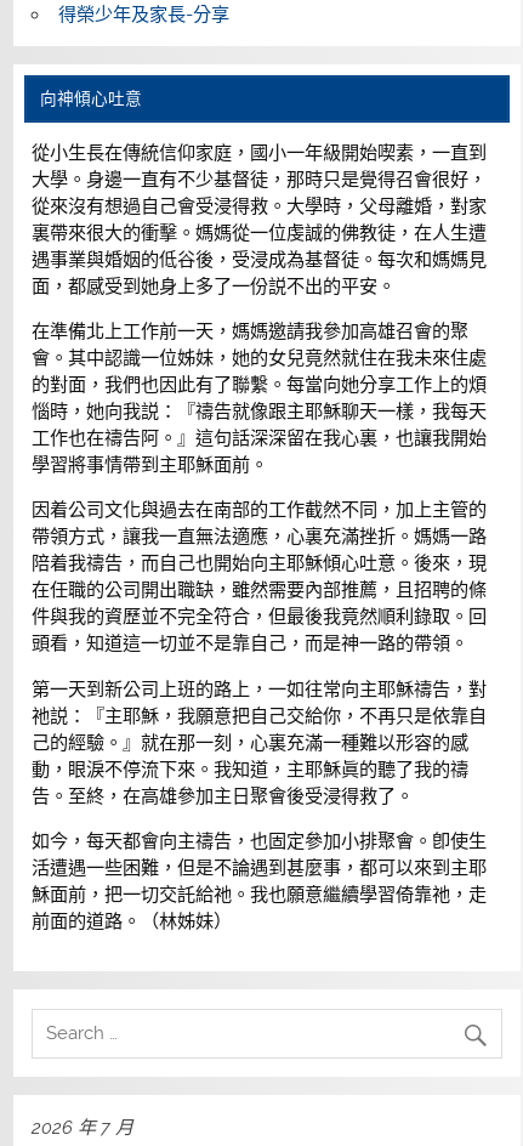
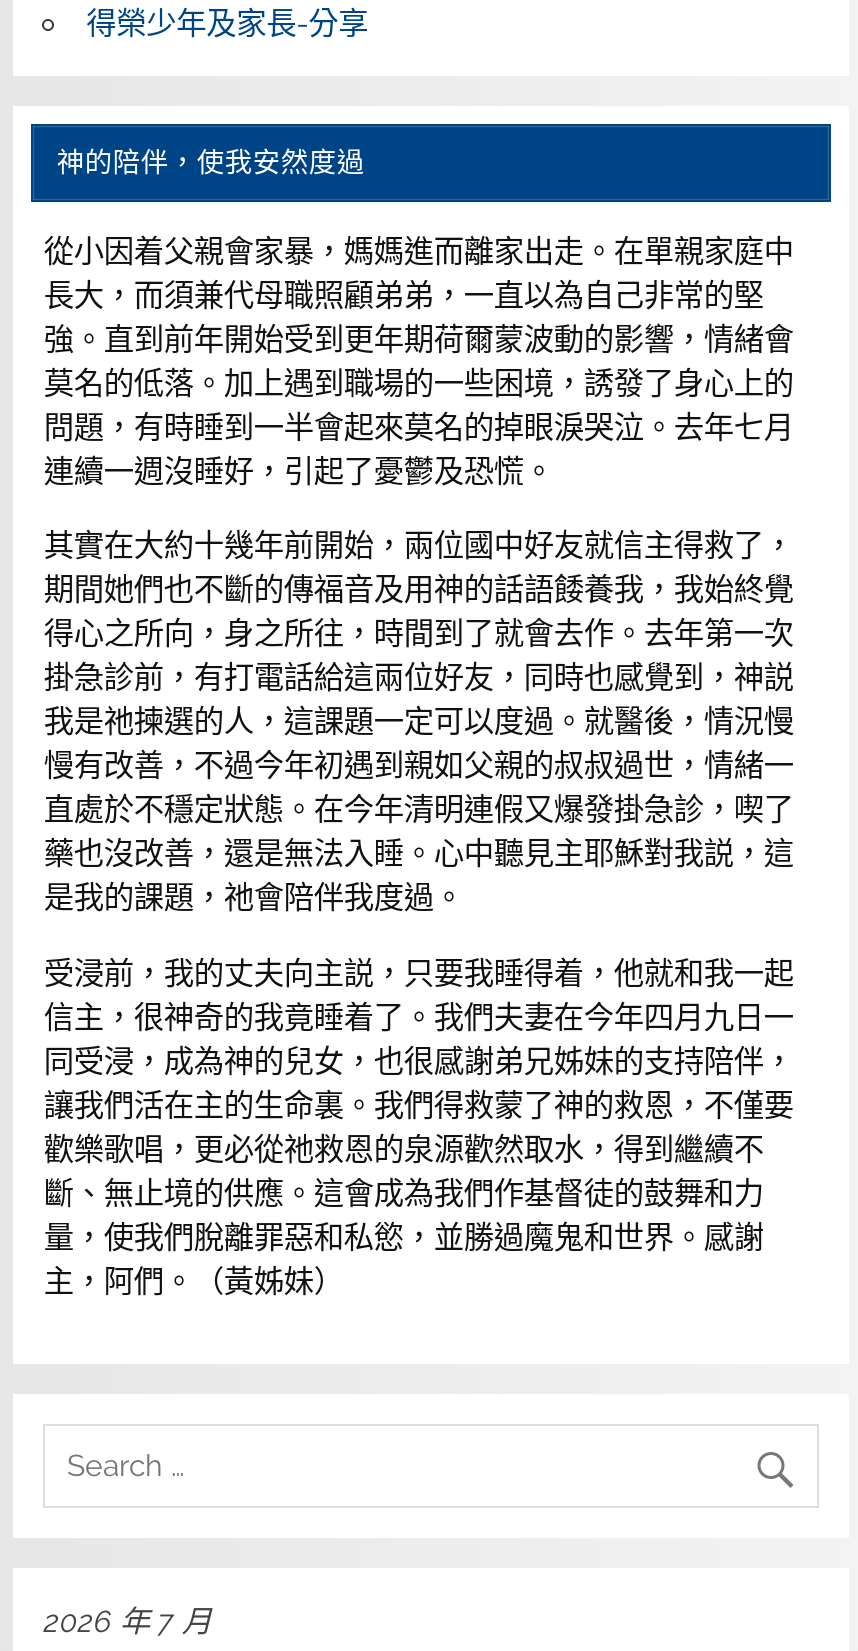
- 向神傾心吐意
- 從小生長在傳統信仰家庭，國小一年級開始喫素，一直到
- 大學。身邊一直有不少基督徒，那時只是覺得召會很好，
- 從來沒有想過自己會受浸得救。大學時，父母離婚，對家
- 裏帶來很大的衝擊。媽媽從一位虔誠的佛教徒，在人生遭
- 遇事業與婚姻的低谷後，受浸成為基督徒。每次和媽媽見
- 面，都感受到她身上多了一份説不出的平安。
- 在準備北上工作前一天，媽媽邀請我參加高雄召會的聚
- 會。其中認識一位姊妹，她的女兒竟然就住在我未來住處
- 的對面，我們也因此有了聯繫。每當向她分享工作上的煩
- 惱時，她向我説：『禱告就像跟主耶穌聊天一樣，我每天
- 工作也在禱告阿。』這句話深深留在我心裏，也讓我開始
- 學習將事情帶到主耶穌面前。
- 因着公司文化與過去在南部的工作截然不同，加上主管的
- 帶領方式，讓我一直無法適應，心裏充滿挫折。媽媽一路
- 陪着我禱告，而自己也開始向主耶穌傾心吐意。後來，現
- 在任職的公司開出職缺，雖然需要內部推薦，且招聘的條
- 件與我的資歷並不完全符合，但最後我竟然順利錄取。回
- 頭看，知道這一切並不是靠自己，而是神一路的帶領。
- 第一天到新公司上班的路上，一如往常向主耶穌禱告，對
- 祂説：『主耶穌，我願意把自己交給你，不再只是依靠自
- 己的經驗。』就在那一刻，心裏充滿一種難以形容的感
- 動，眼淚不停流下來。我知道，主耶穌眞的聽了我的禱
- 告。至終，在高雄參加主日聚會後受浸得救了。
- 如今，每天都會向主禱告，也固定參加小排聚會。卽使生
- 活遭遇一些困難，但是不論遇到甚麼事，都可以來到主耶
- 穌面前，把一切交託給祂。我也願意繼續學習倚靠祂，走
- 前面的道路。（林姊妹）
+ 神的陪伴，使我安然度過
+ 從小因着父親會家暴，媽媽進而離家出走。在單親家庭中
+ 長大，而須兼代母職照顧弟弟，一直以為自己非常的堅
+ 強。直到前年開始受到更年期荷爾蒙波動的影響，情緒會
+ 莫名的低落。加上遇到職場的一些困境，誘發了身心上的
+ 問題，有時睡到一半會起來莫名的掉眼淚哭泣。去年七月
+ 連續一週沒睡好，引起了憂鬱及恐慌。
+ 其實在大約十幾年前開始，兩位國中好友就信主得救了，
+ 期間她們也不斷的傳福音及用神的話語餧養我，我始終覺
+ 得心之所向，身之所往，時間到了就會去作。去年第一次
+ 掛急診前，有打電話給這兩位好友，同時也感覺到，神説
+ 我是祂揀選的人，這課題一定可以度過。就醫後，情況慢
+ 慢有改善，不過今年初遇到親如父親的叔叔過世，情緒一
+ 直處於不穩定狀態。在今年清明連假又爆發掛急診，喫了
+ 藥也沒改善，還是無法入睡。心中聽見主耶穌對我説，這
+ 是我的課題，祂會陪伴我度過。
+ 受浸前，我的丈夫向主説，只要我睡得着，他就和我一起
+ 信主，很神奇的我竟睡着了。我們夫妻在今年四月九日一
+ 同受浸，成為神的兒女，也很感謝弟兄姊妹的支持陪伴，
+ 讓我們活在主的生命裏。我們得救蒙了神的救恩，不僅要
+ 歡樂歌唱，更必從祂救恩的泉源歡然取水，得到繼續不
+ 斷、無止境的供應。這會成為我們作基督徒的鼓舞和力
+ 量，使我們脫離罪惡和私慾，並勝過魔鬼和世界。感謝
+ 主，阿們。（黃姊妹）
